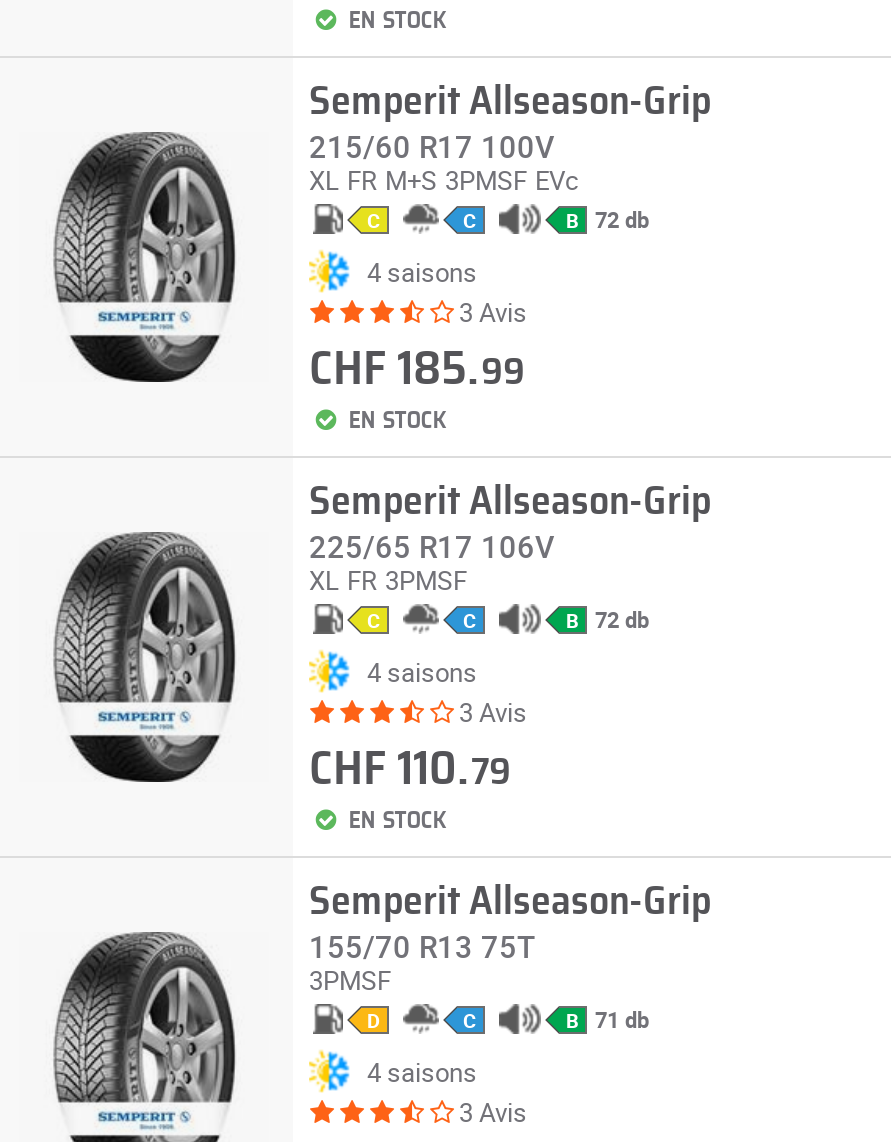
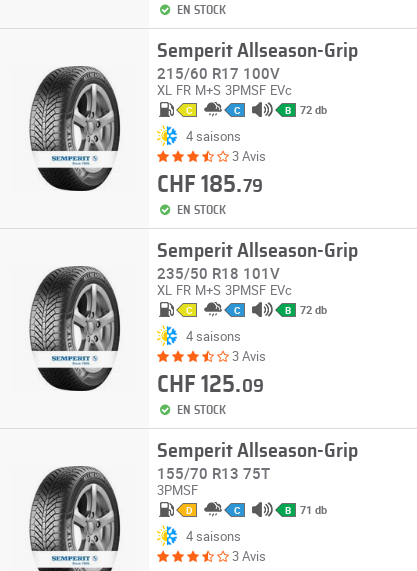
- CHF 185.99
+ CHF 185.79

- 225/65 R17 106V
- XL FR 3PMSF
+ 235/50 R18 101V
+ XL FR M+S 3PMSF EVc

- CHF 110.79
+ CHF 125.09
